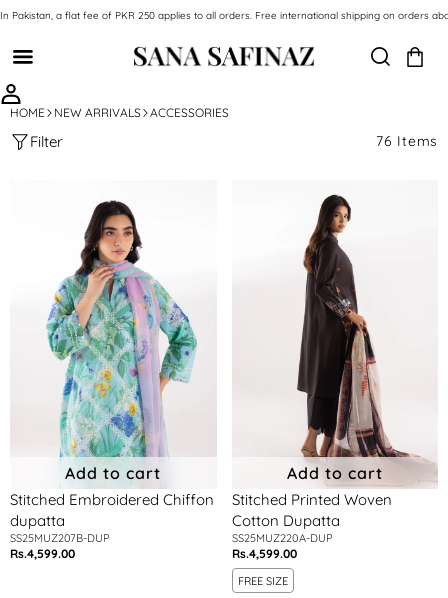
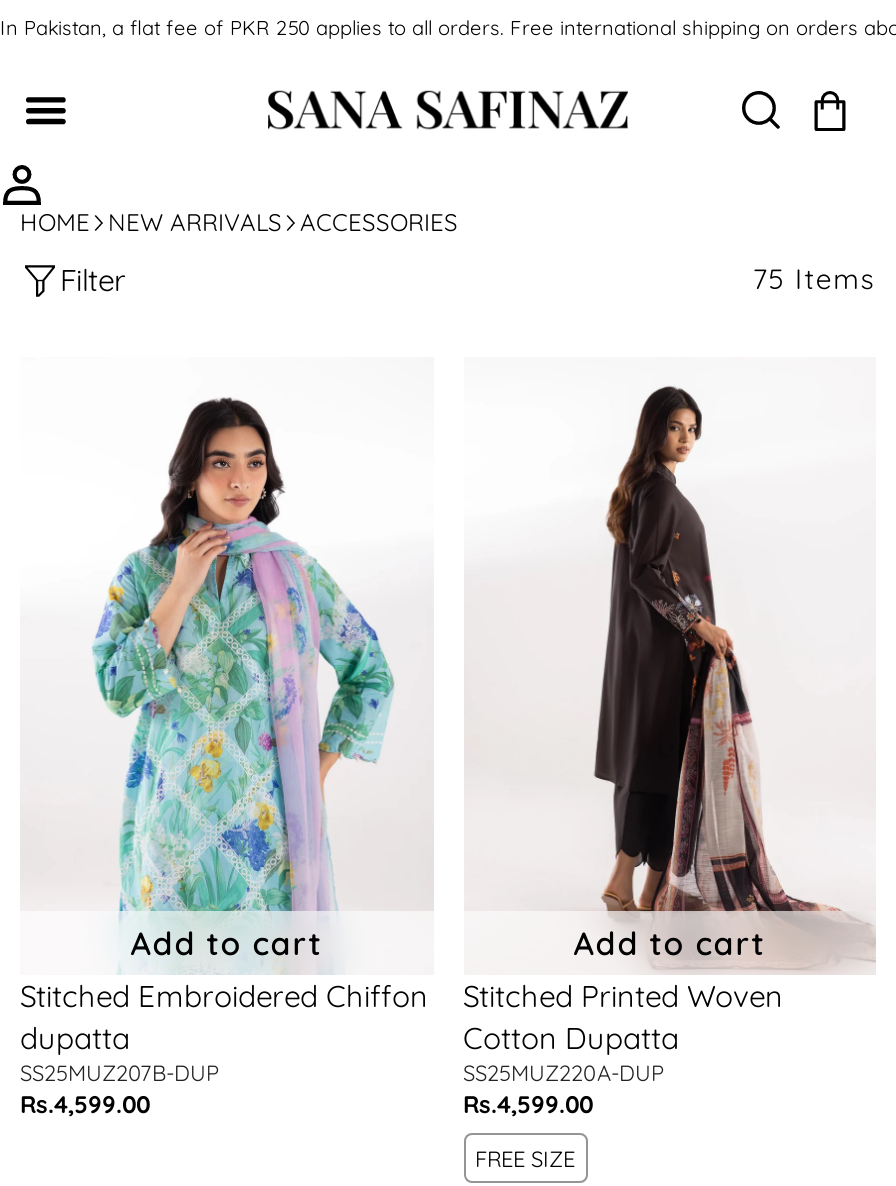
- 76 Items
+ 75 Items
